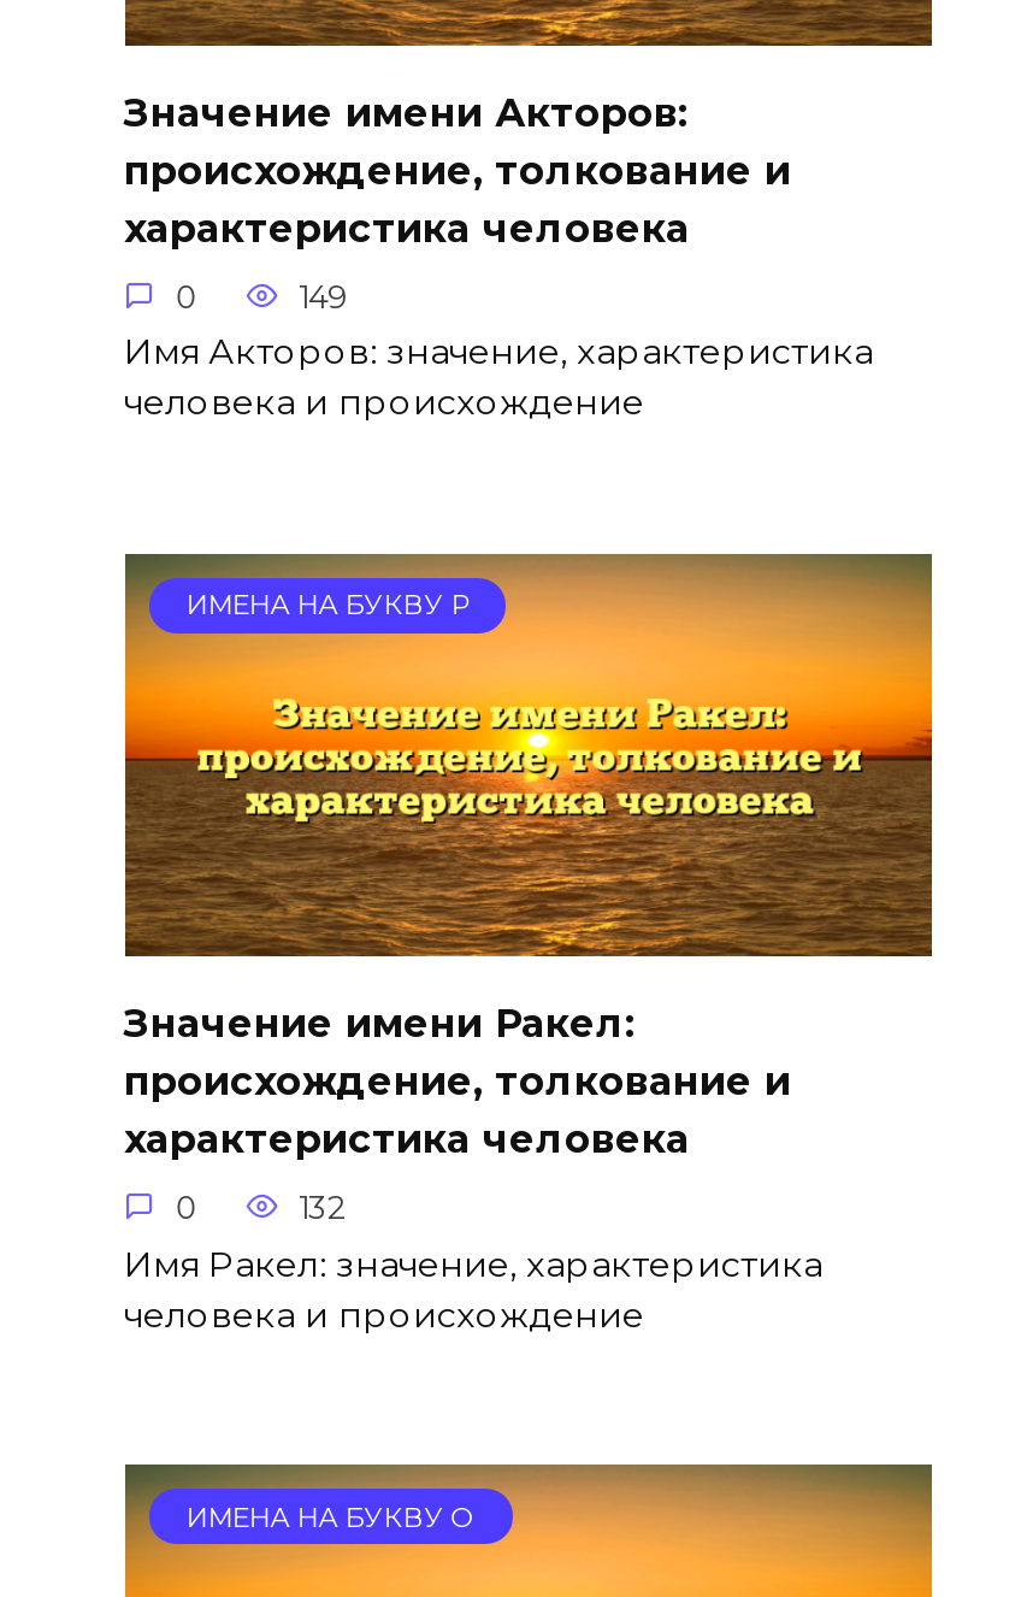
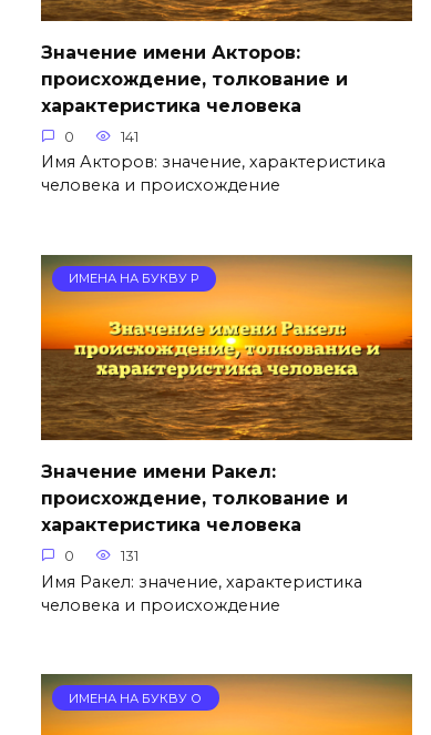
- 149
+ 141

- 132
+ 131
